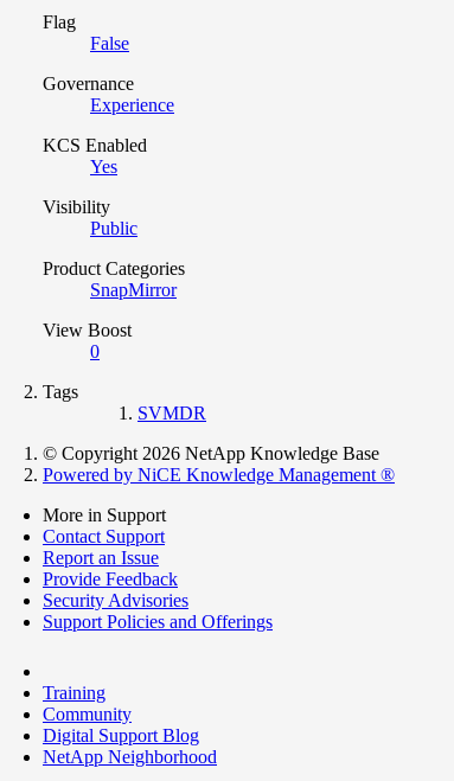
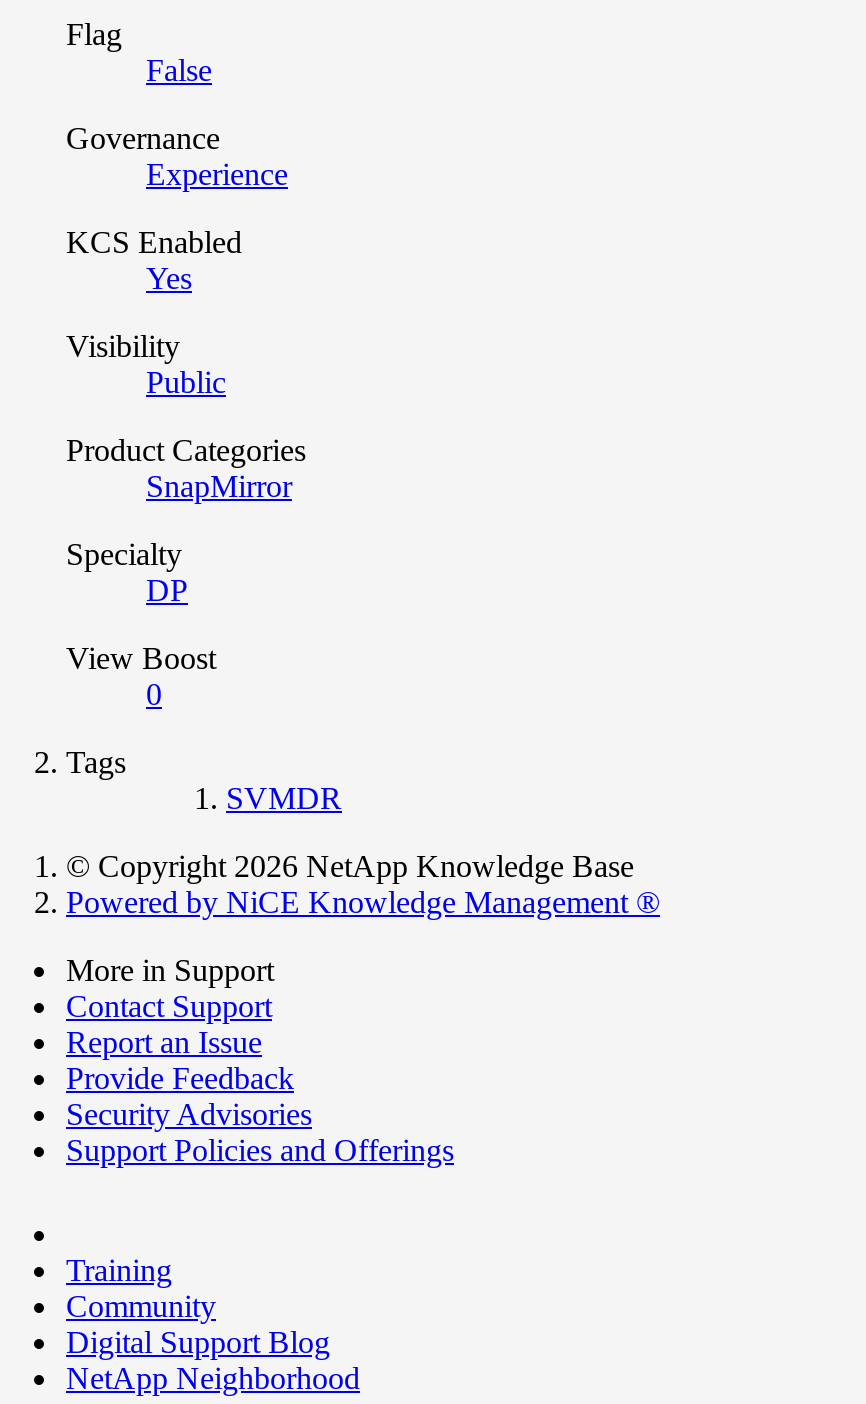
+ Specialty
+ DP
